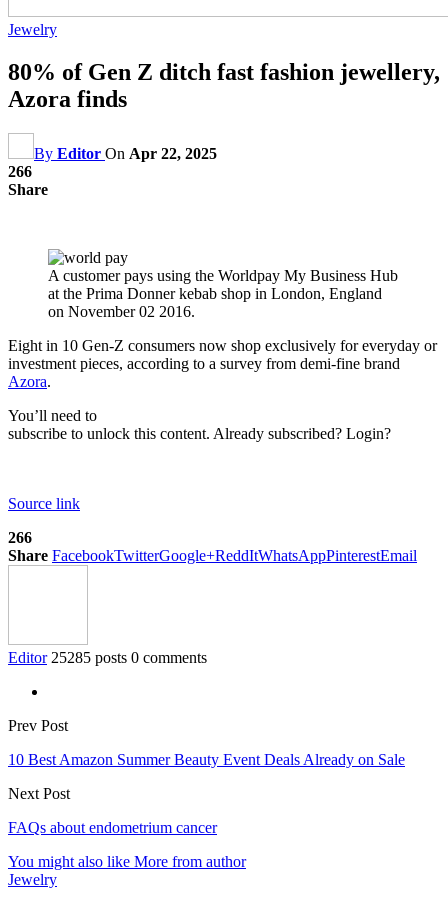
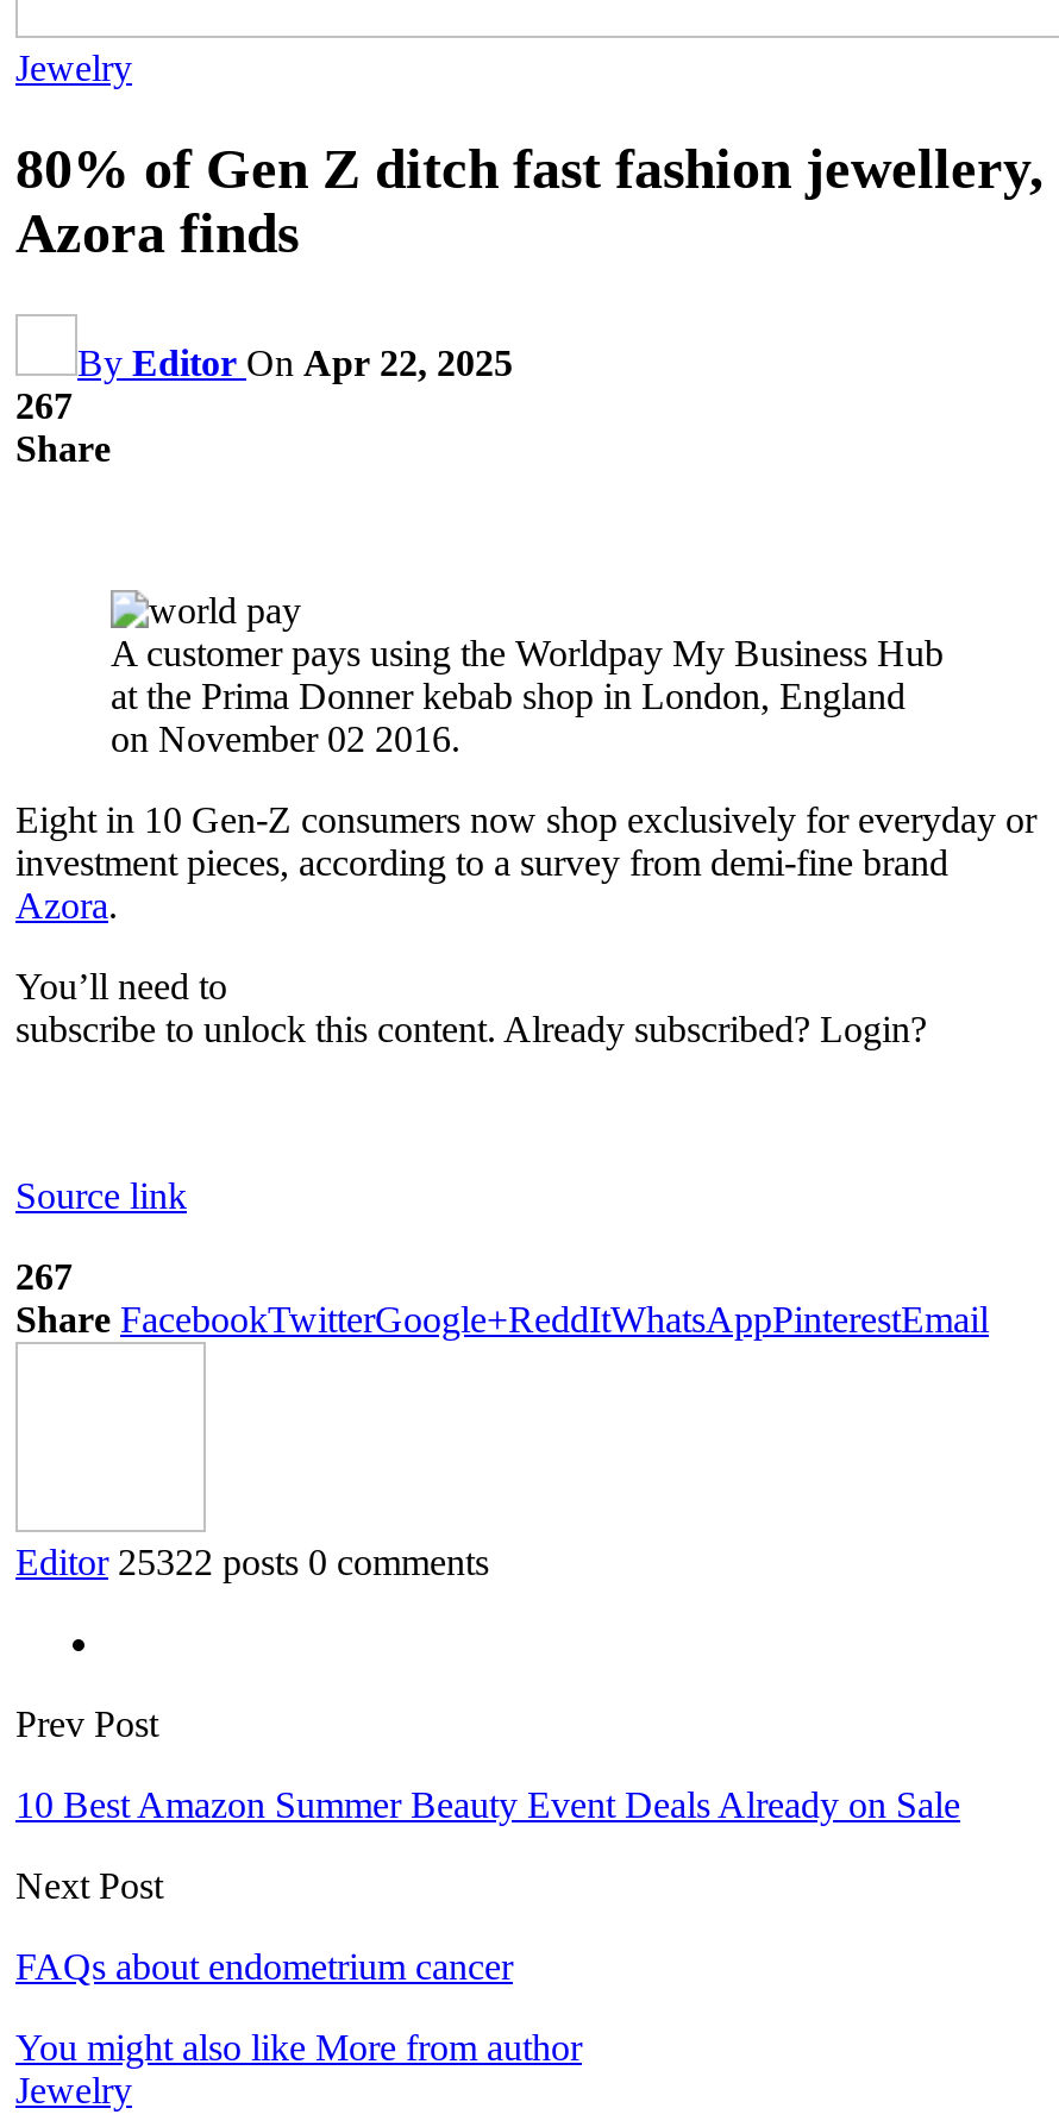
- 266
+ 267

- 266
+ 267

- Editor 25285 posts 0 comments
+ Editor 25322 posts 0 comments
